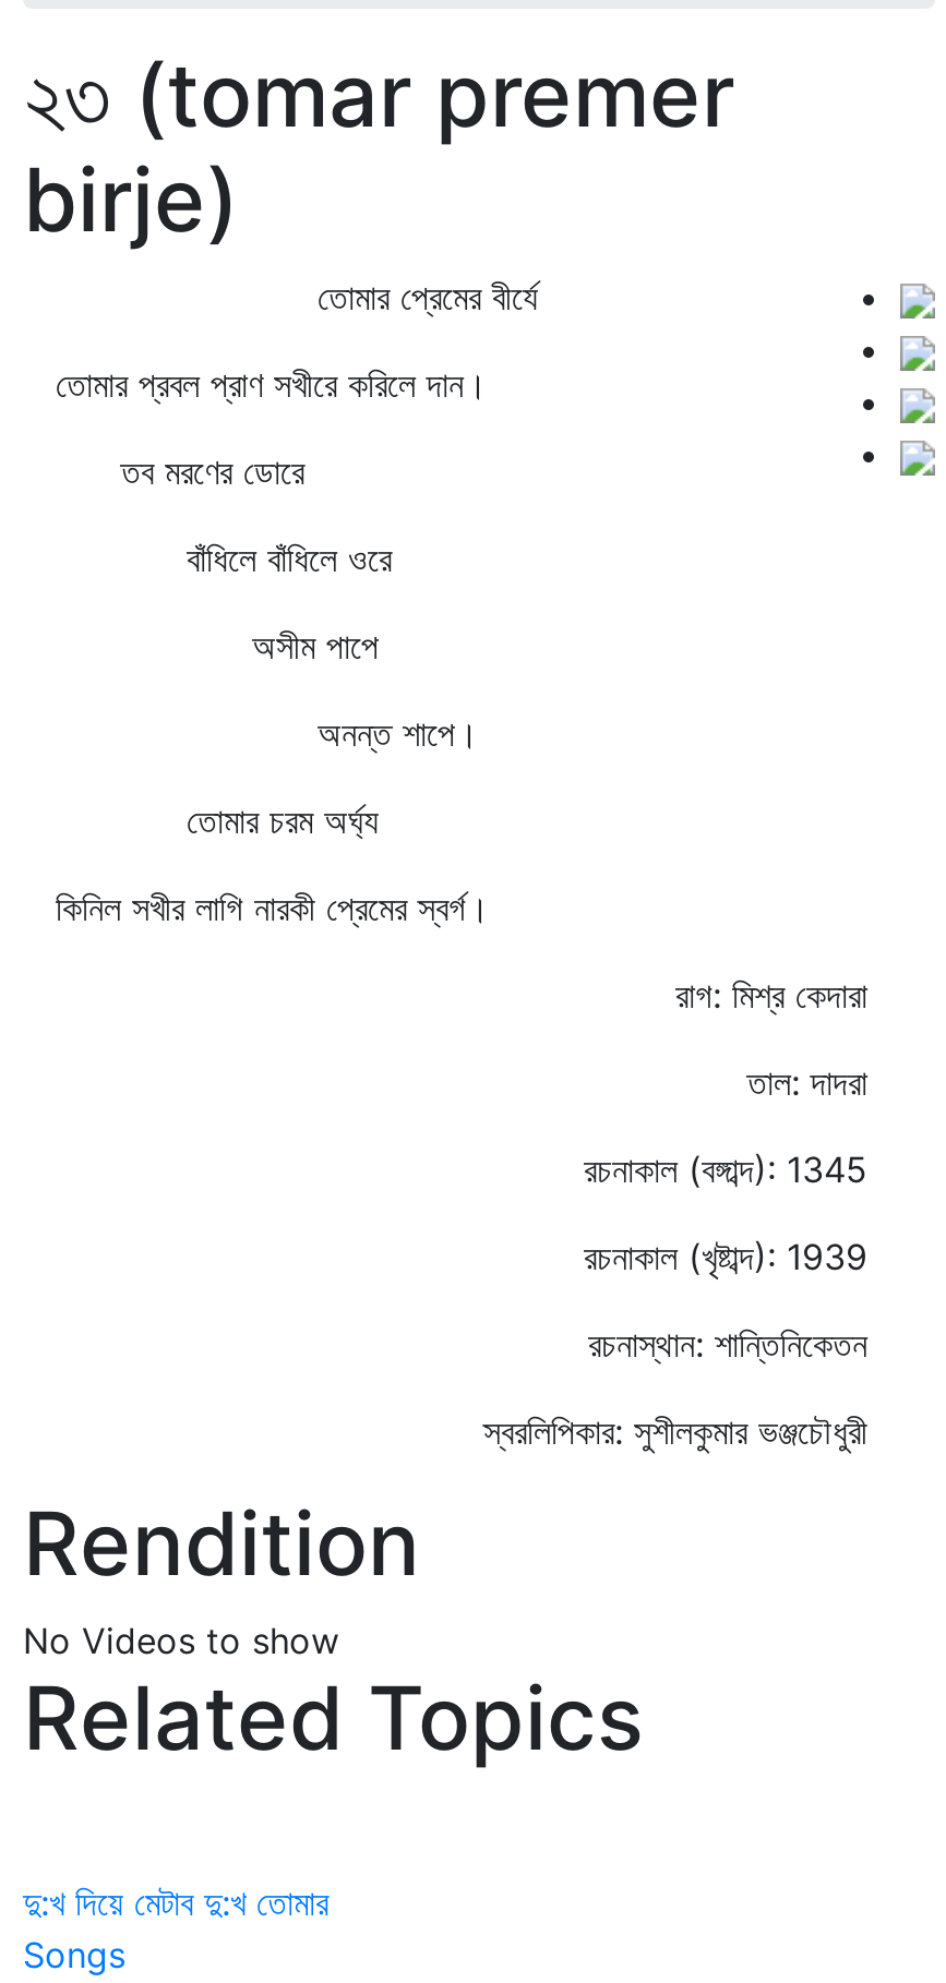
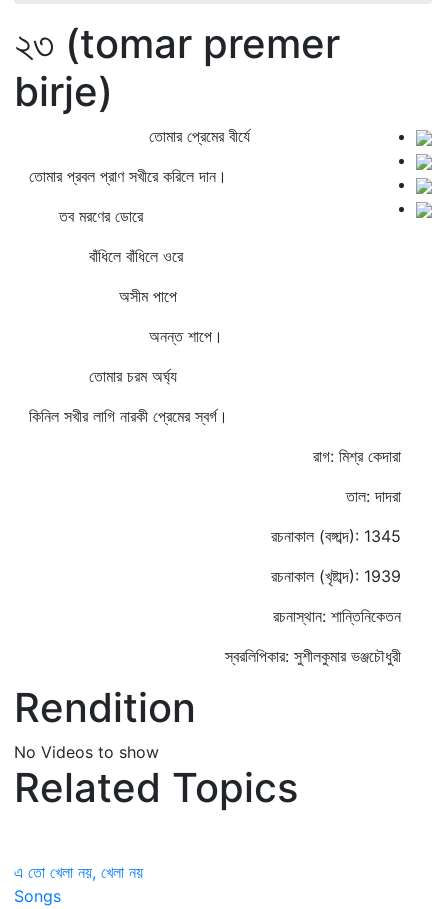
- দু:খ দিয়ে মেটাব দু:খ তোমার
+ এ তো খেলা নয়, খেলা নয়
